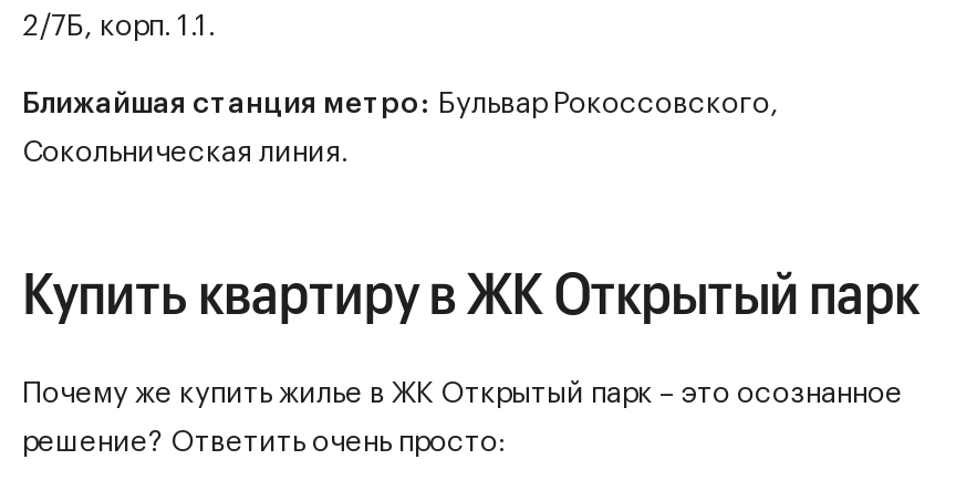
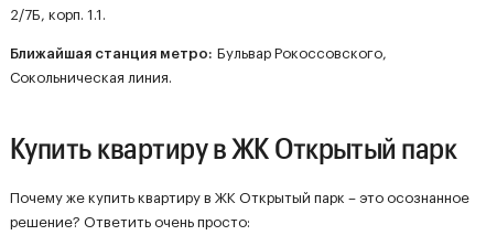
- Почему же купить жилье в ЖК Открытый парк – это осознанное
+ Почему же купить квартиру в ЖК Открытый парк – это осознанное
